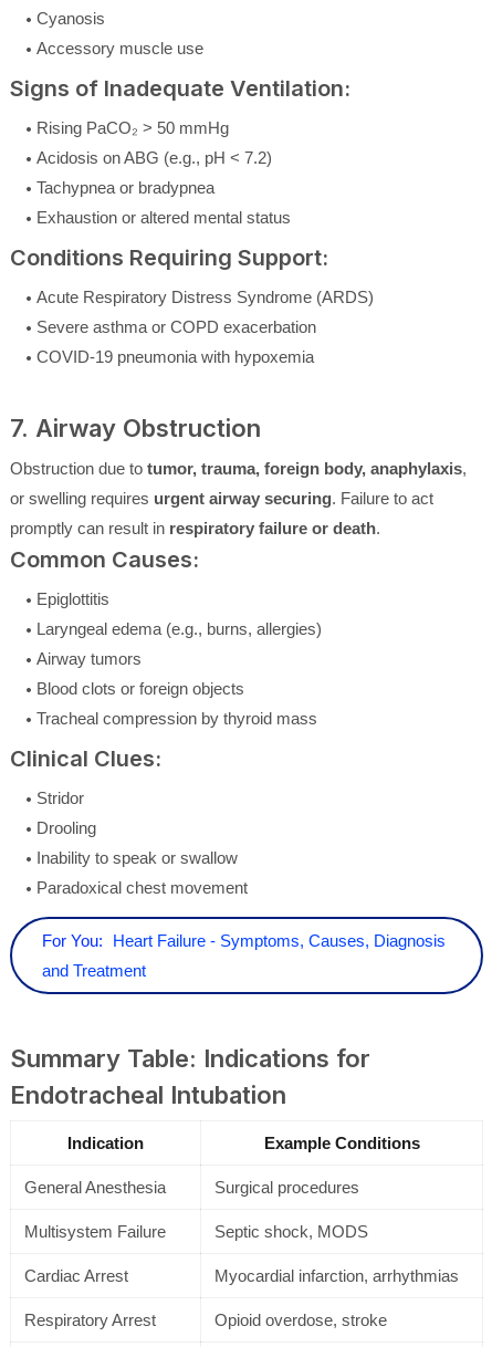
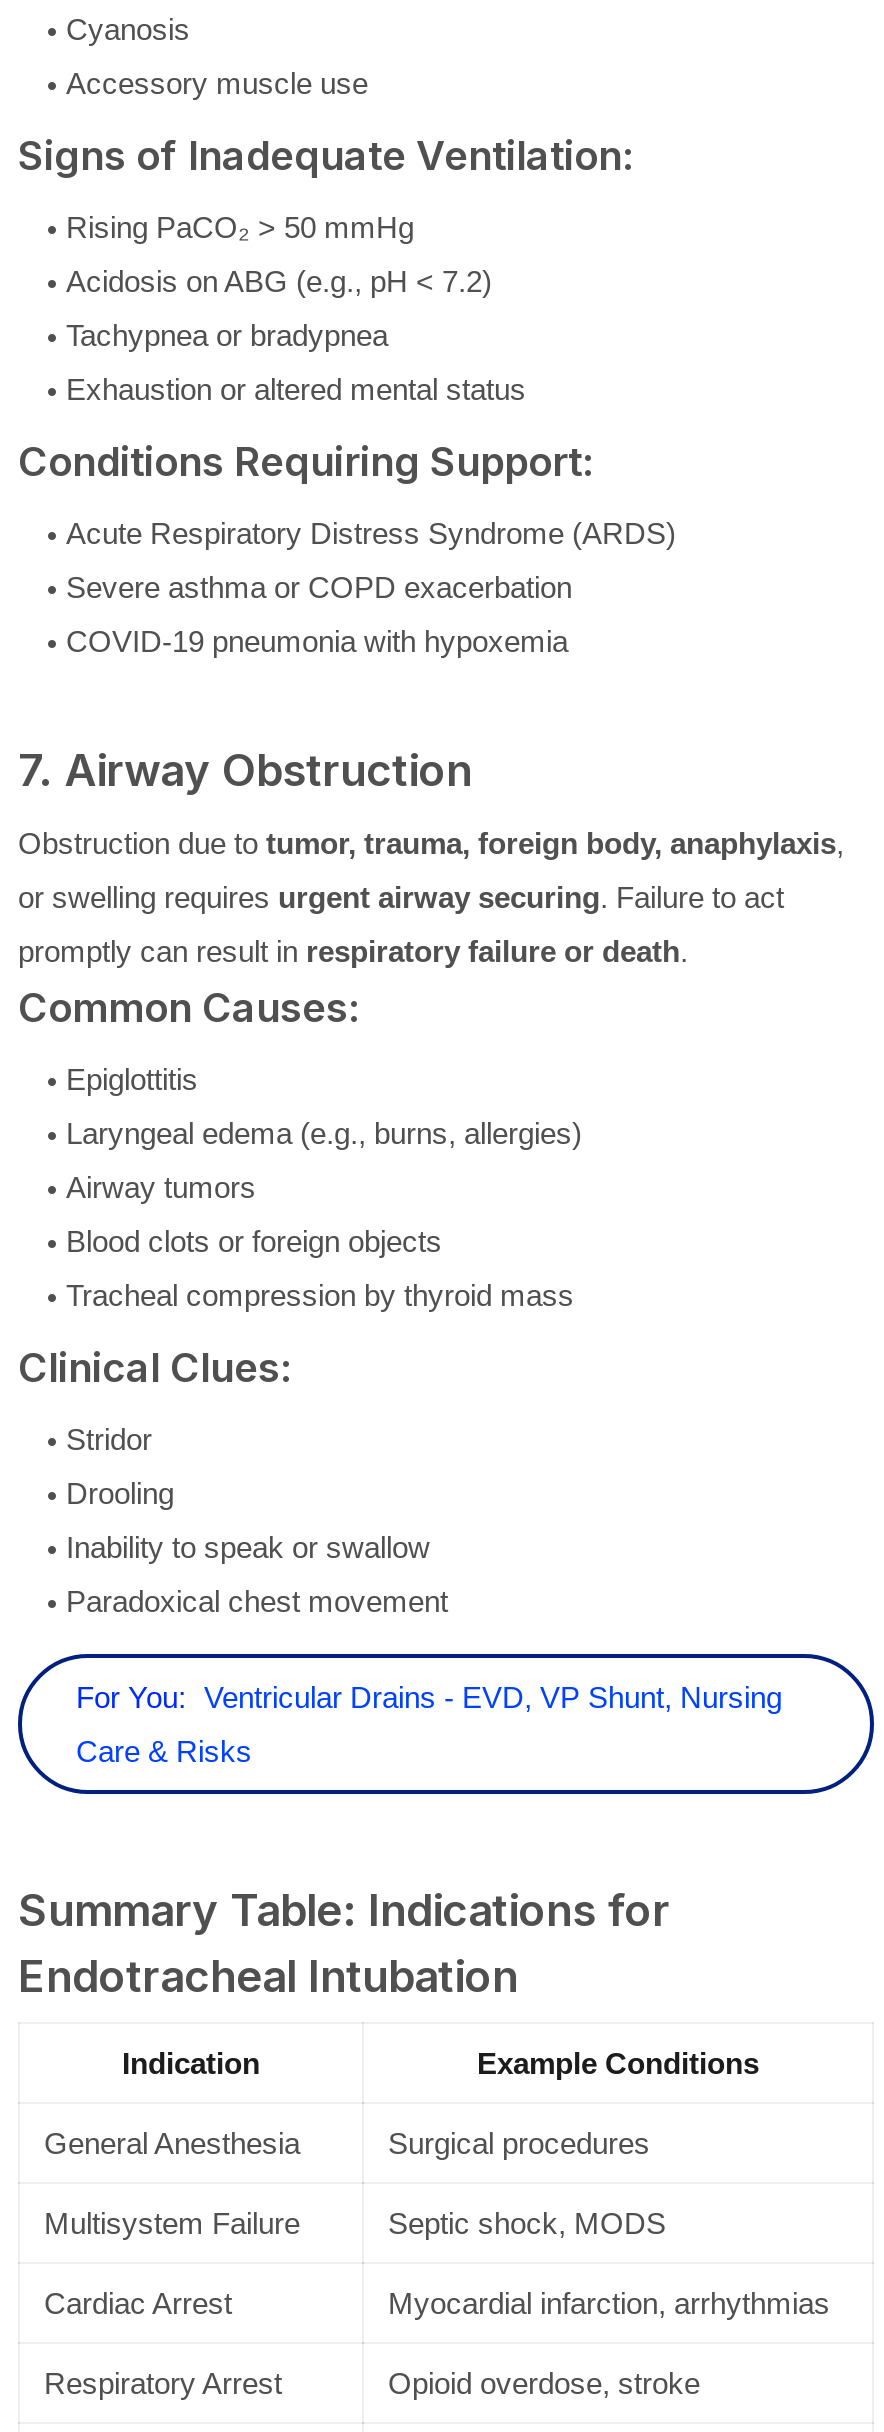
- For You: Heart Failure - Symptoms, Causes, Diagnosis
+ For You: Ventricular Drains - EVD, VP Shunt, Nursing

- and Treatment
+ Care & Risks
